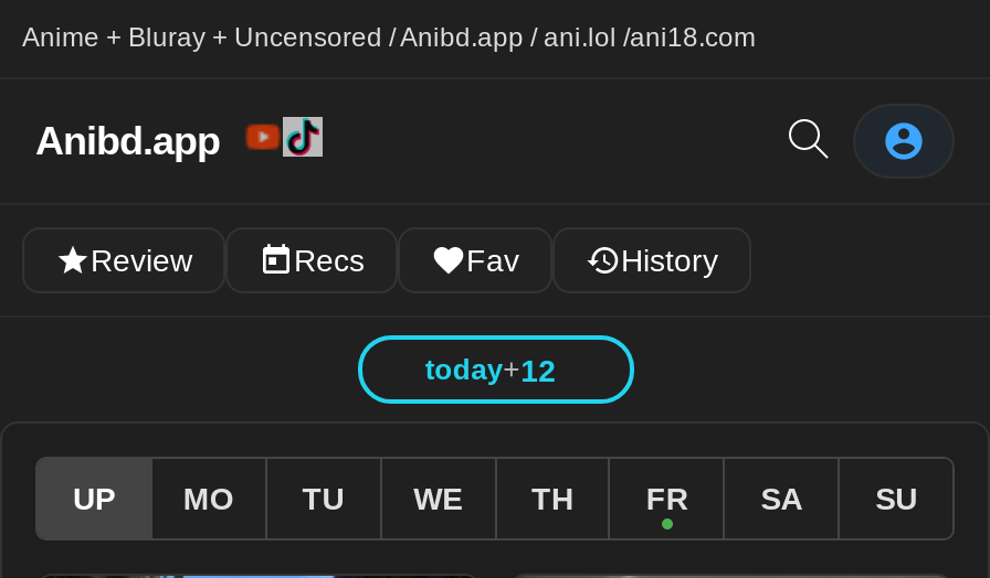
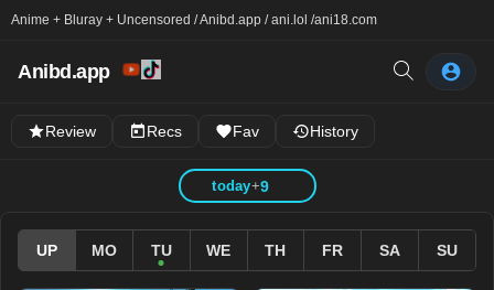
- today+12
+ today+9
